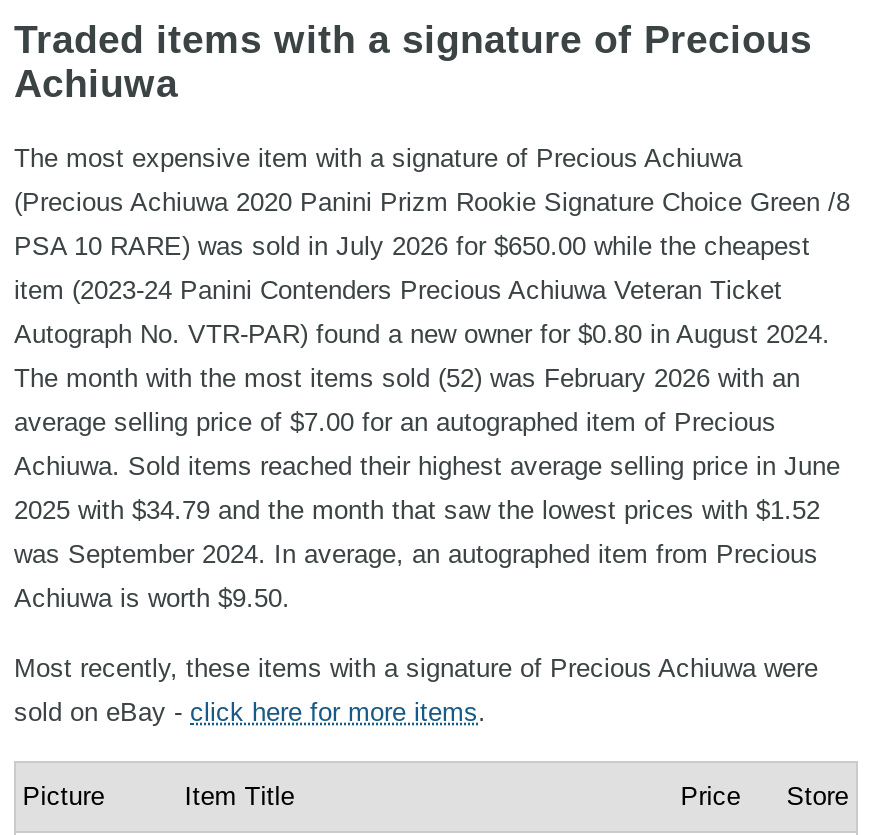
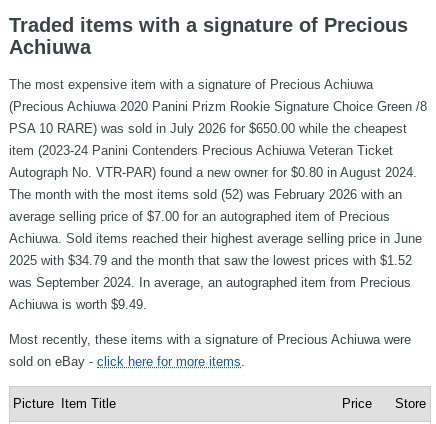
- Achiuwa is worth $9.50.
+ Achiuwa is worth $9.49.
